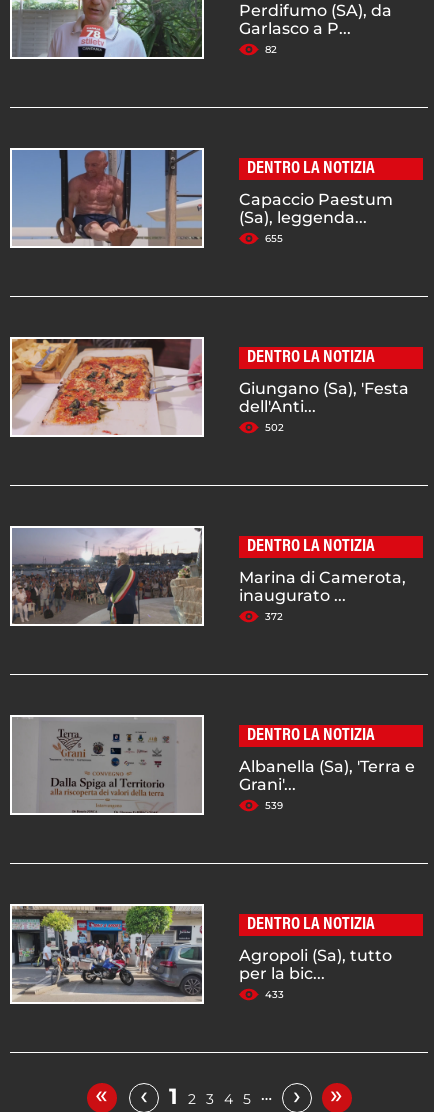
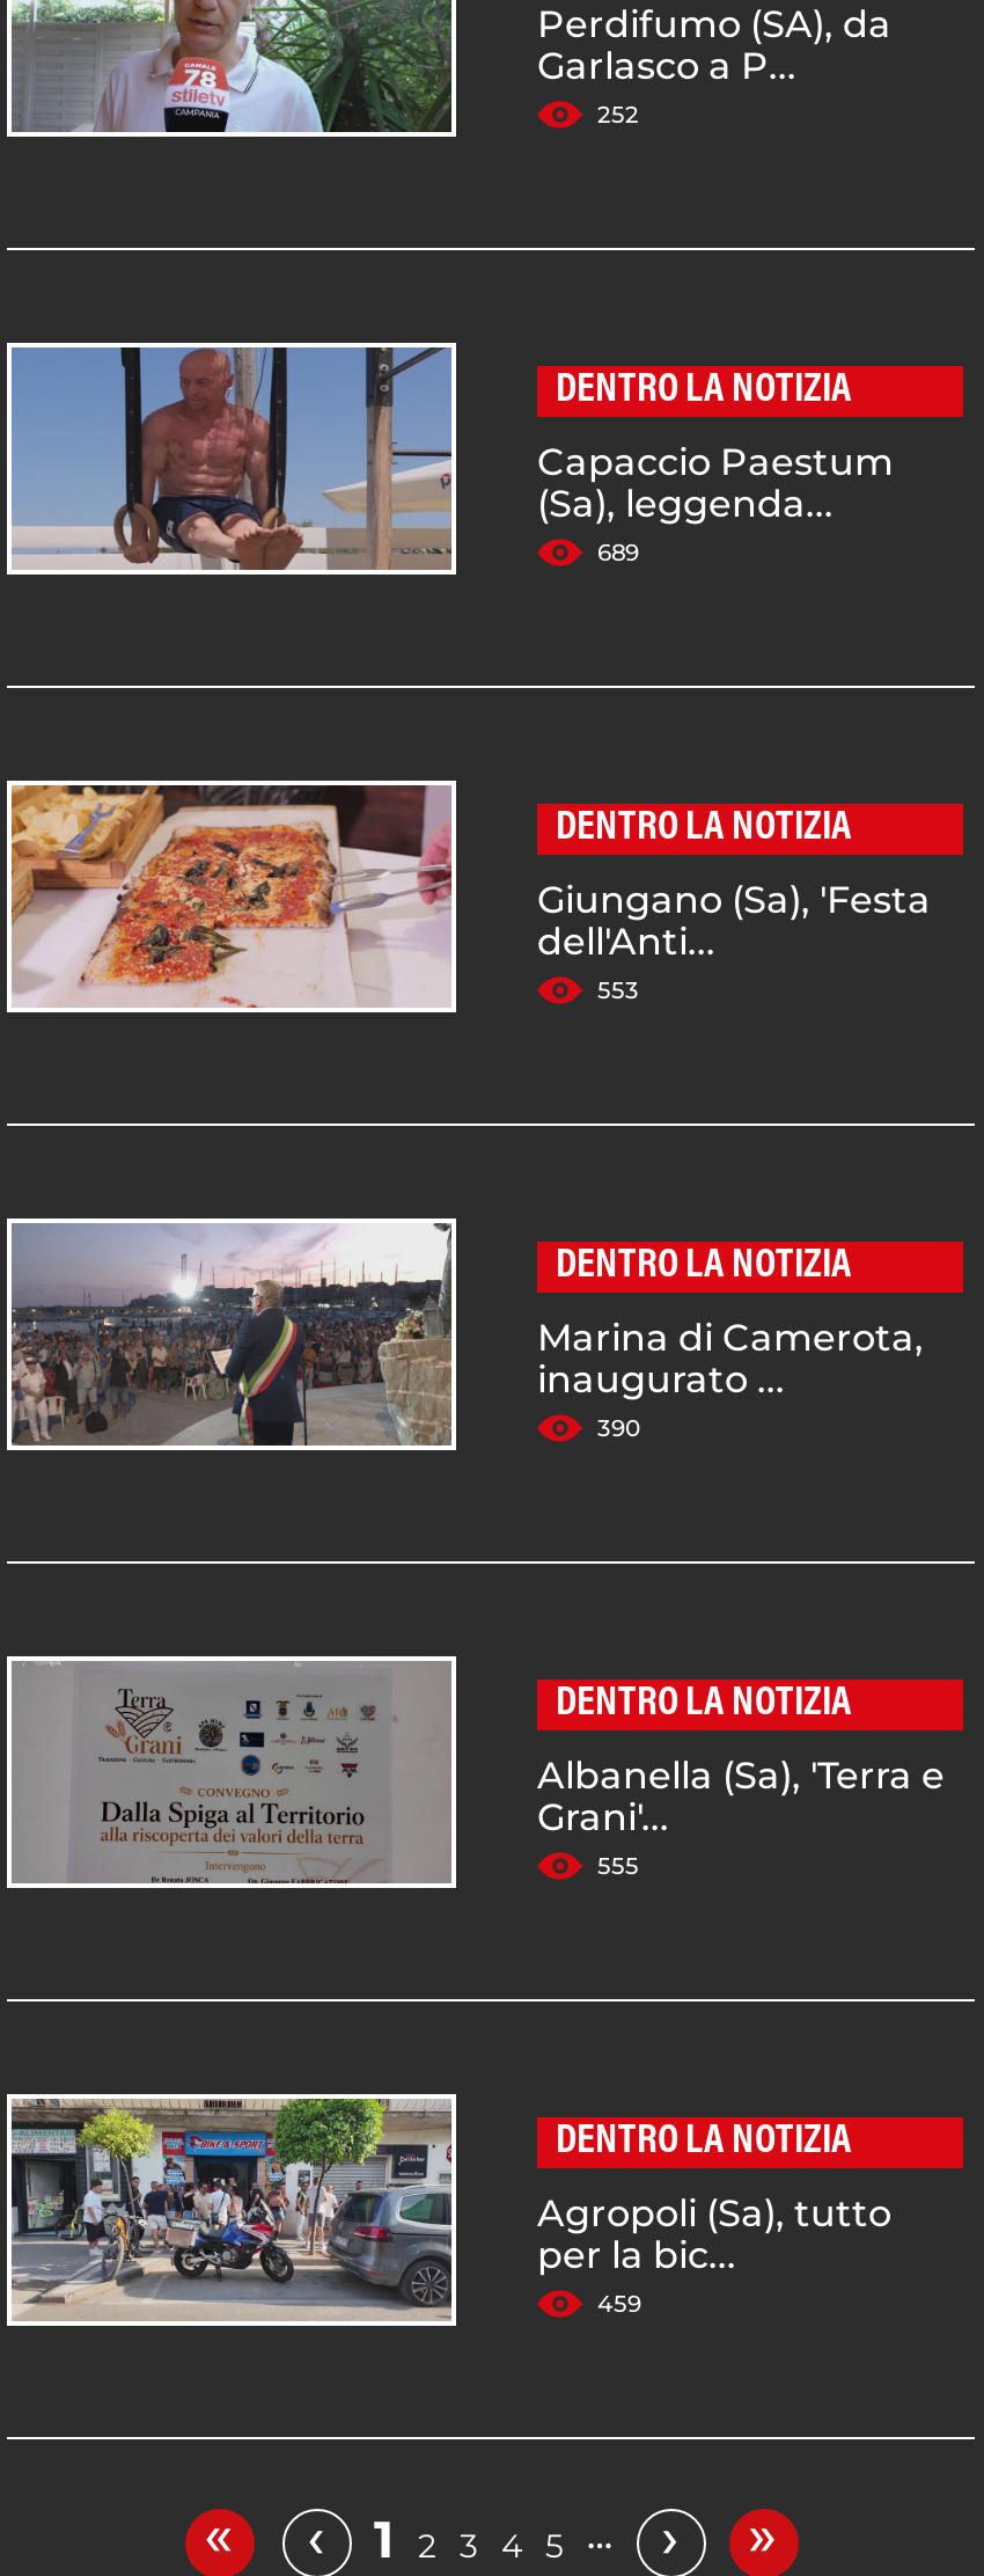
- 82
+ 252

- 655
+ 689

- 502
+ 553

- 372
+ 390

- 539
+ 555

- 433
+ 459
